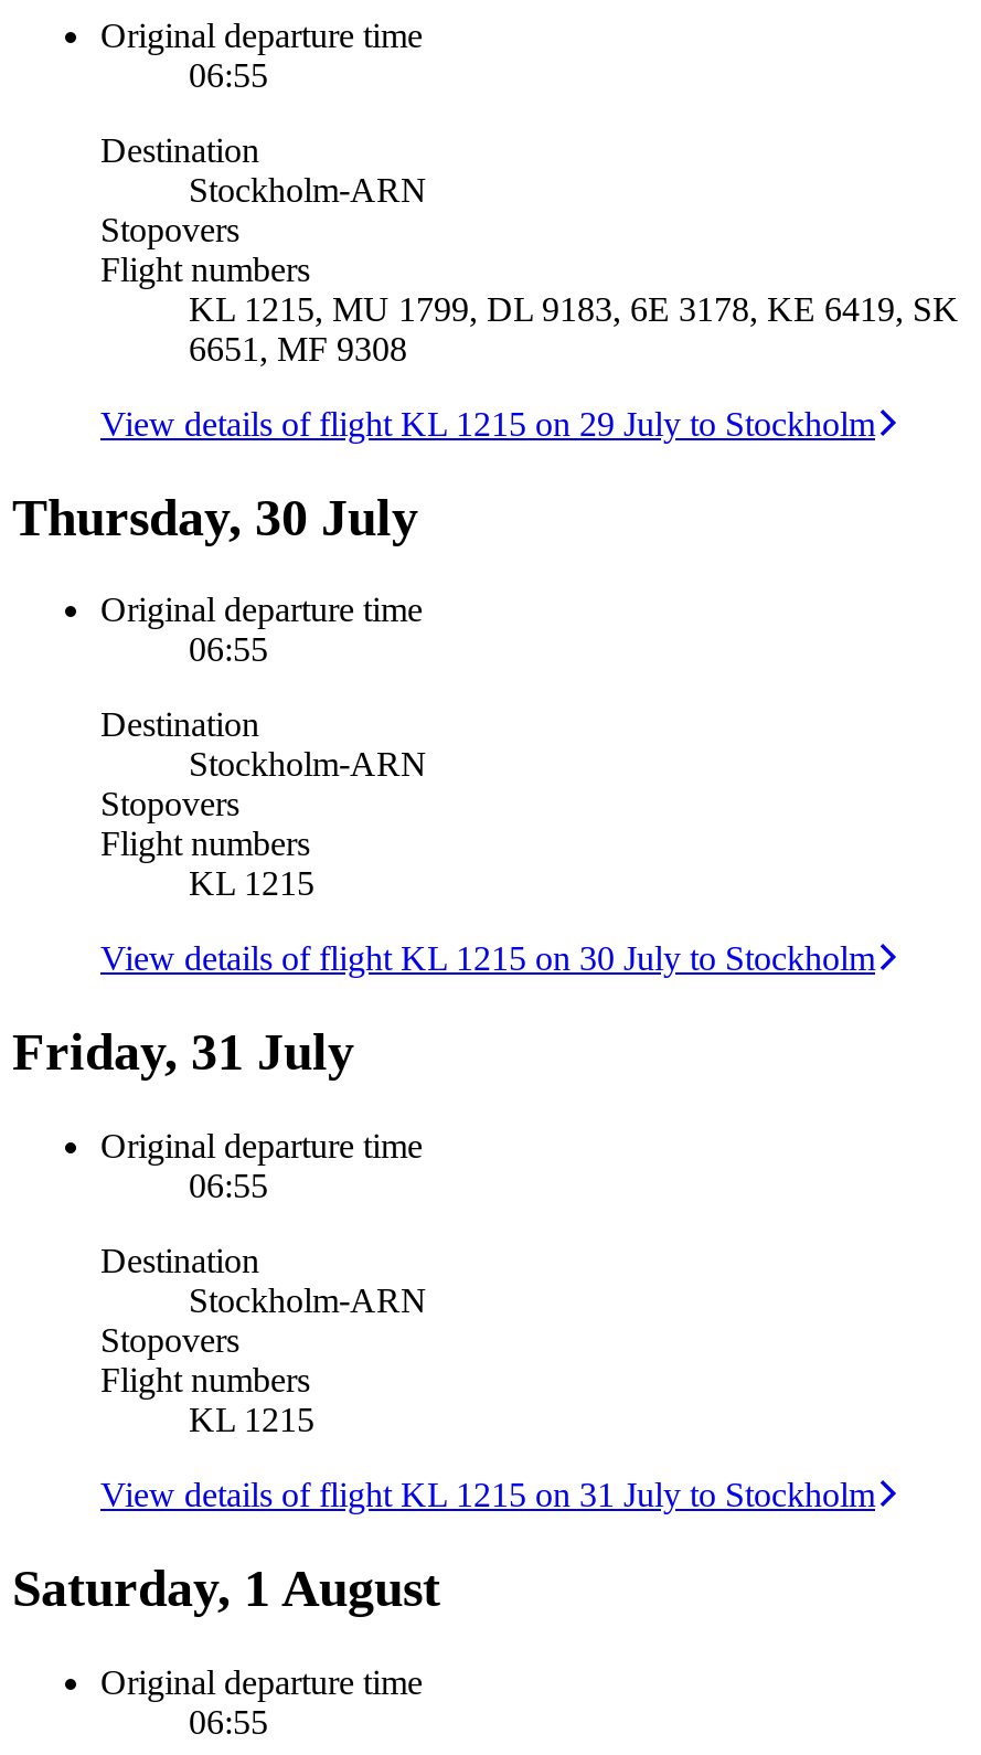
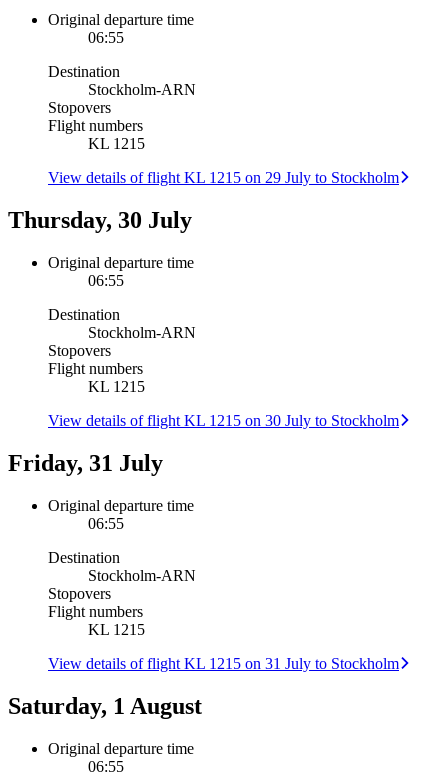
- KL 1215, MU 1799, DL 9183, 6E 3178, KE 6419, SK
- 6651, MF 9308
+ KL 1215
